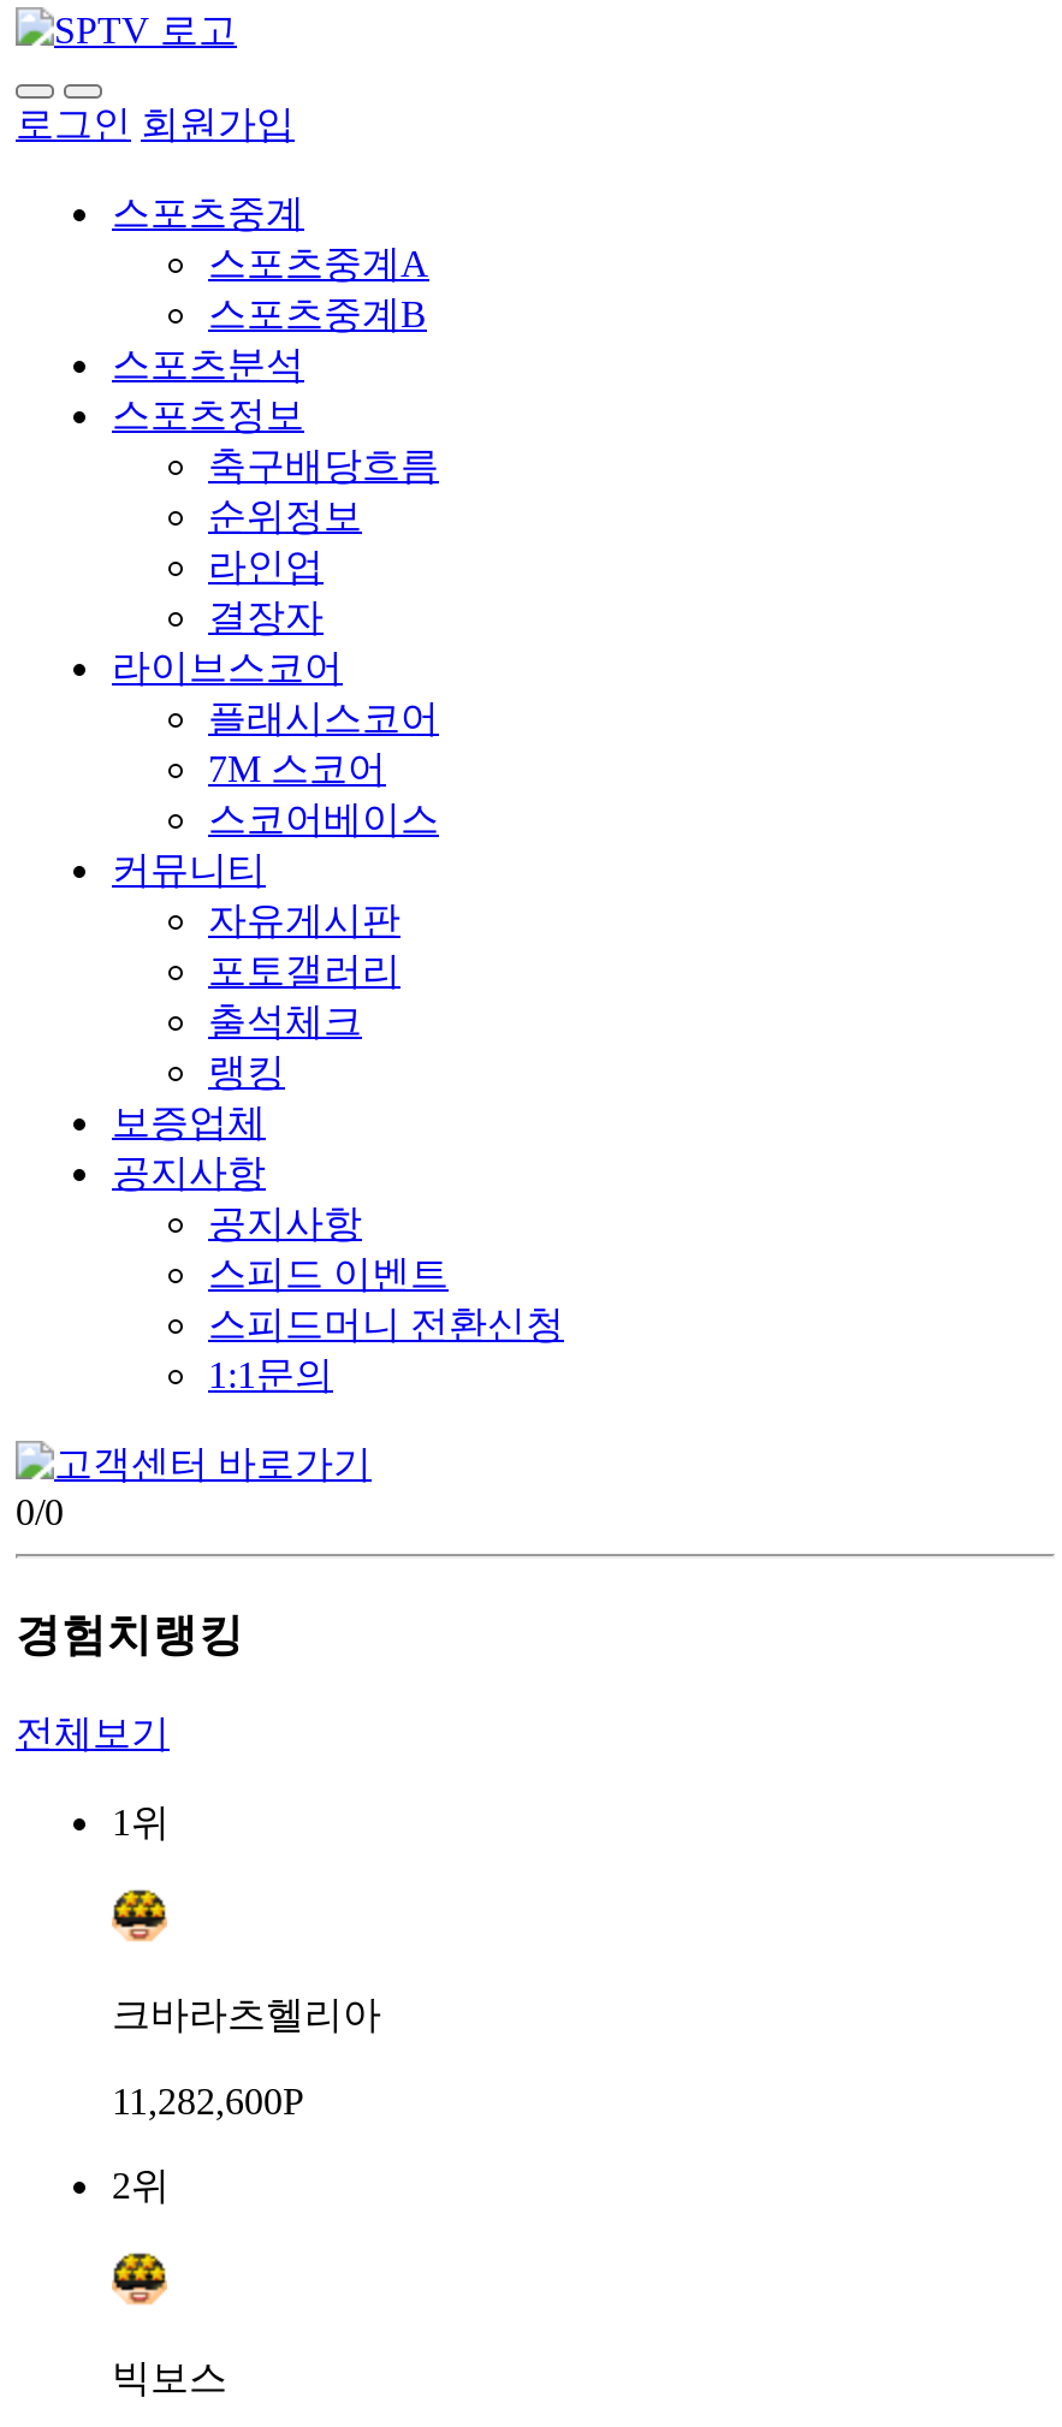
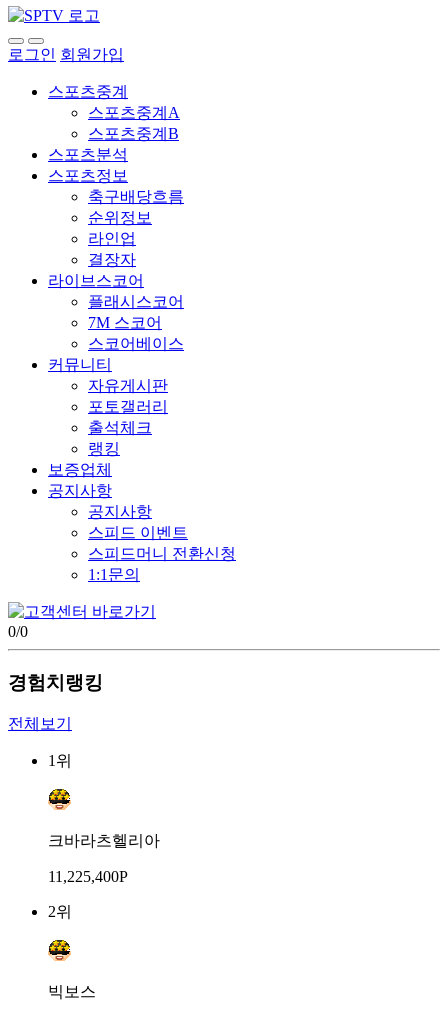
- 11,282,600P
+ 11,225,400P
